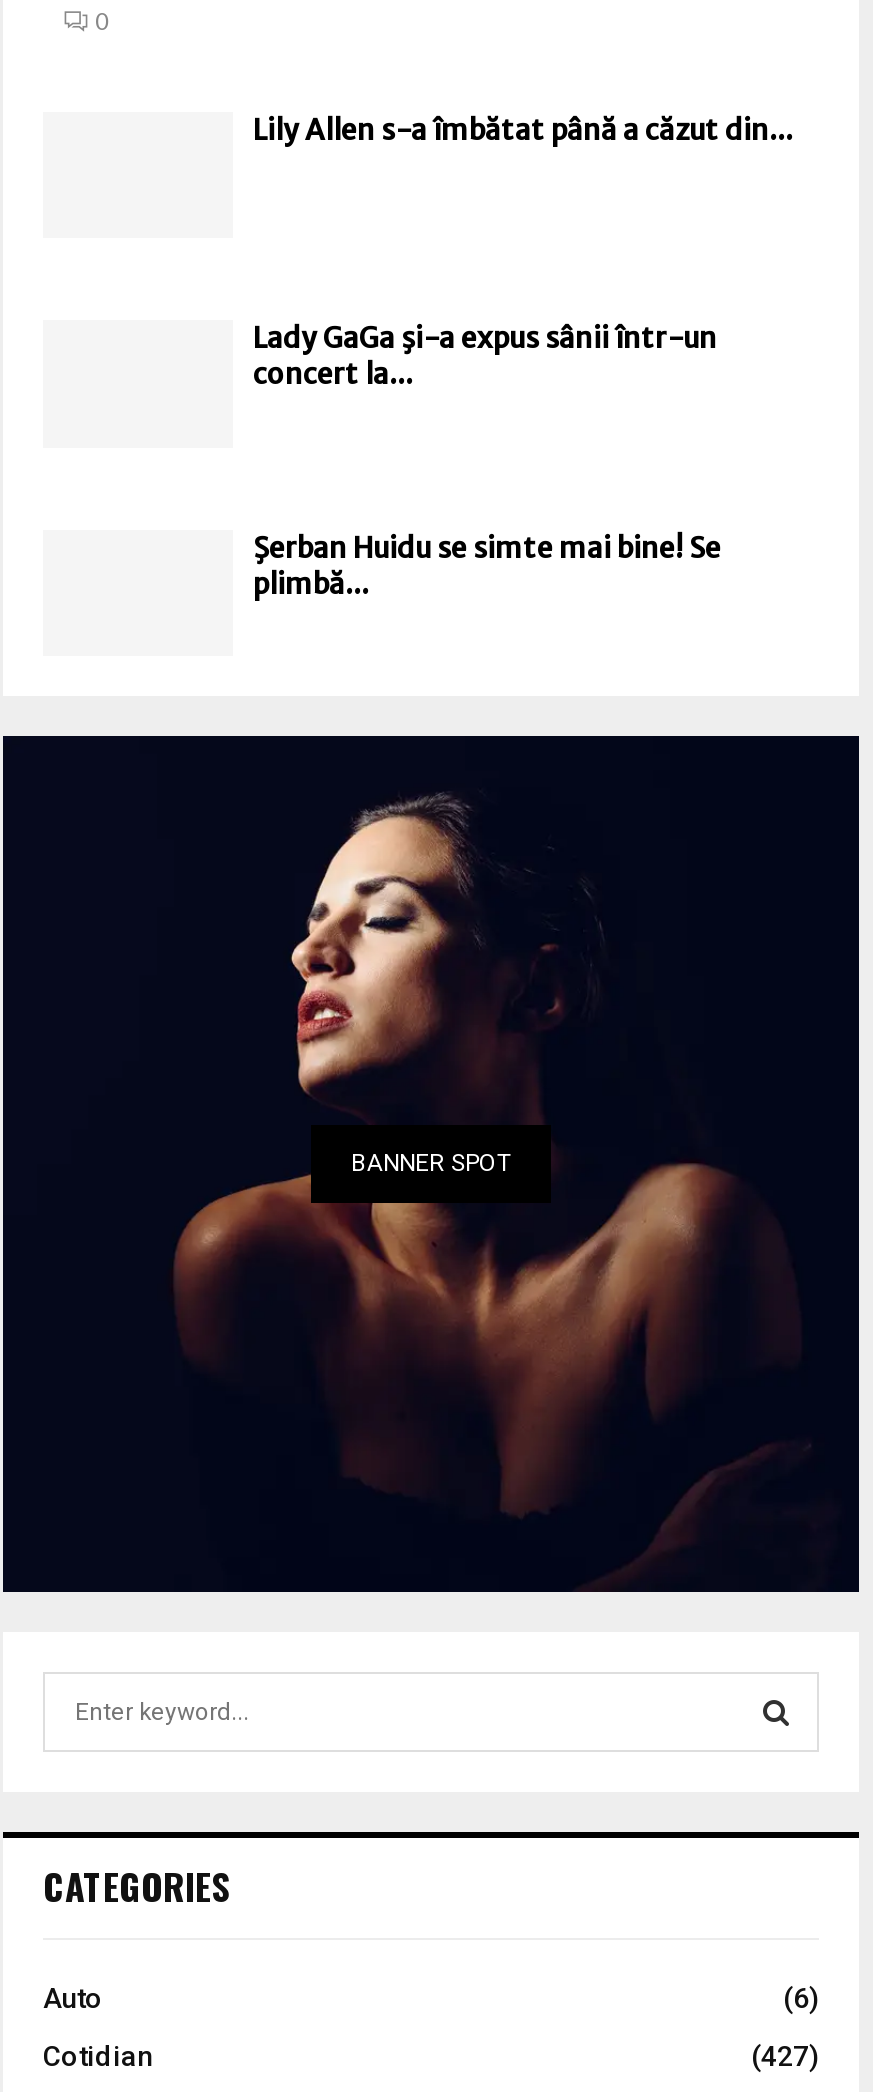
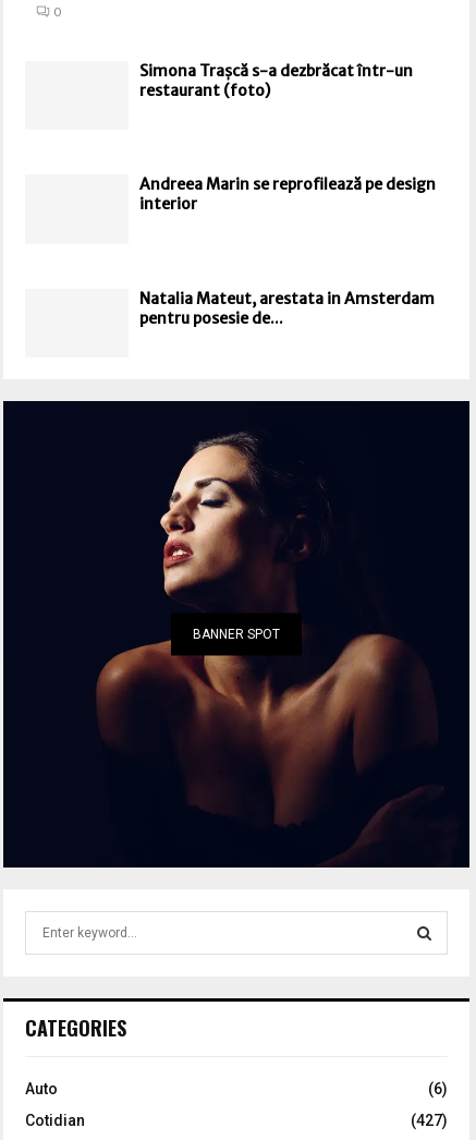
- Lily Allen s-a îmbătat până a căzut din...
+ Simona Trașcă s-a dezbrăcat într-un
+ restaurant (foto)

- Lady GaGa şi-a expus sânii într-un
- concert la...
+ Andreea Marin se reprofilează pe design
+ interior

- Şerban Huidu se simte mai bine! Se
- plimbă...
+ Natalia Mateut, arestata in Amsterdam
+ pentru posesie de...
